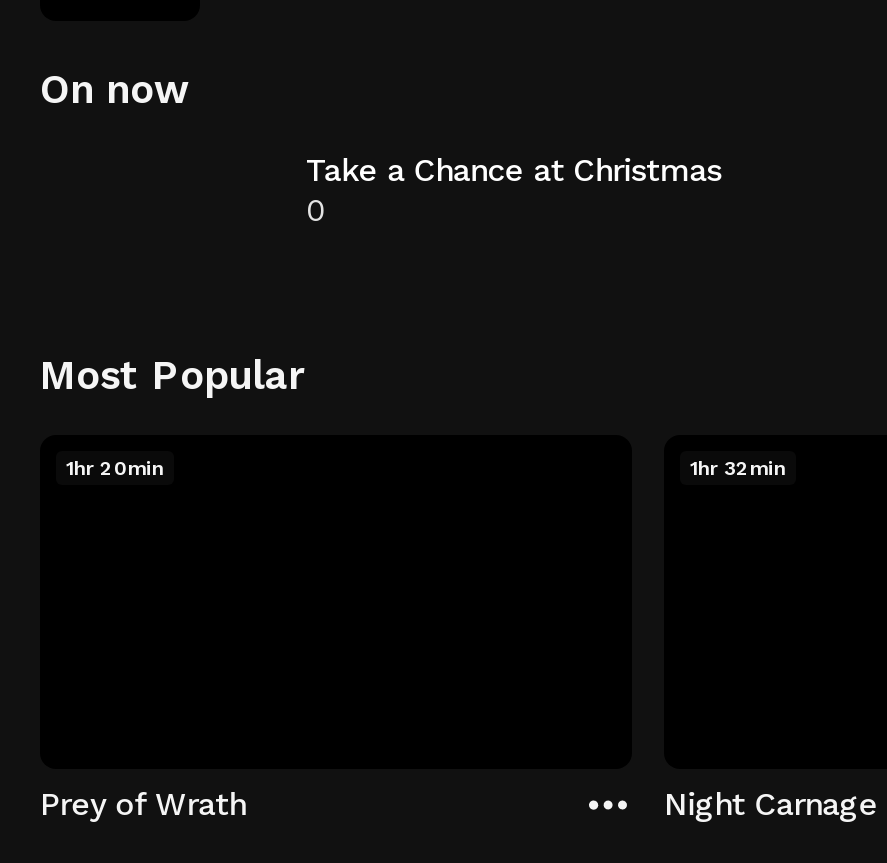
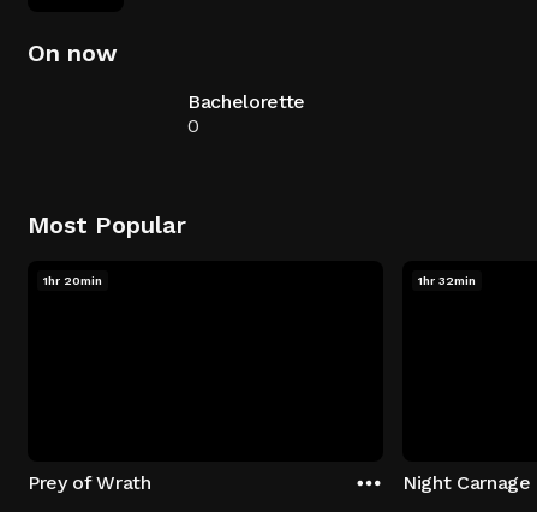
- Take a Chance at Christmas
+ Bachelorette
